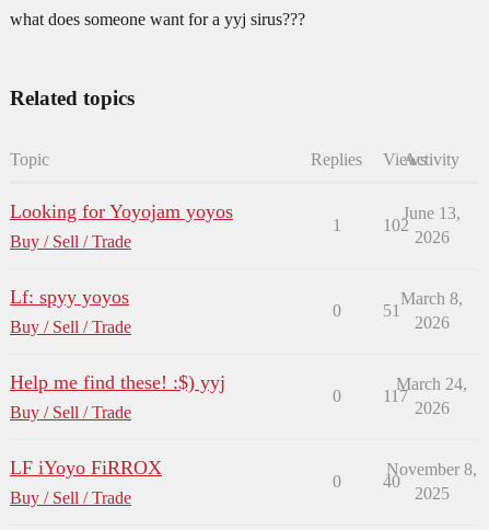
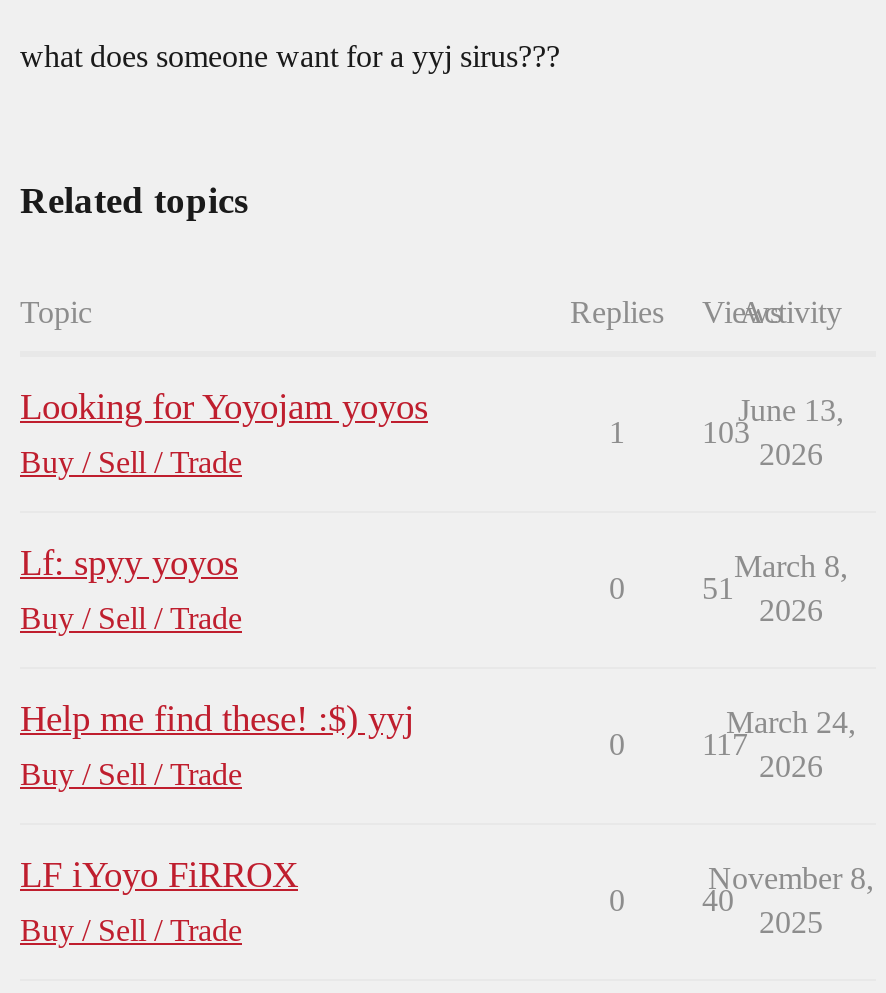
- 102
+ 103
